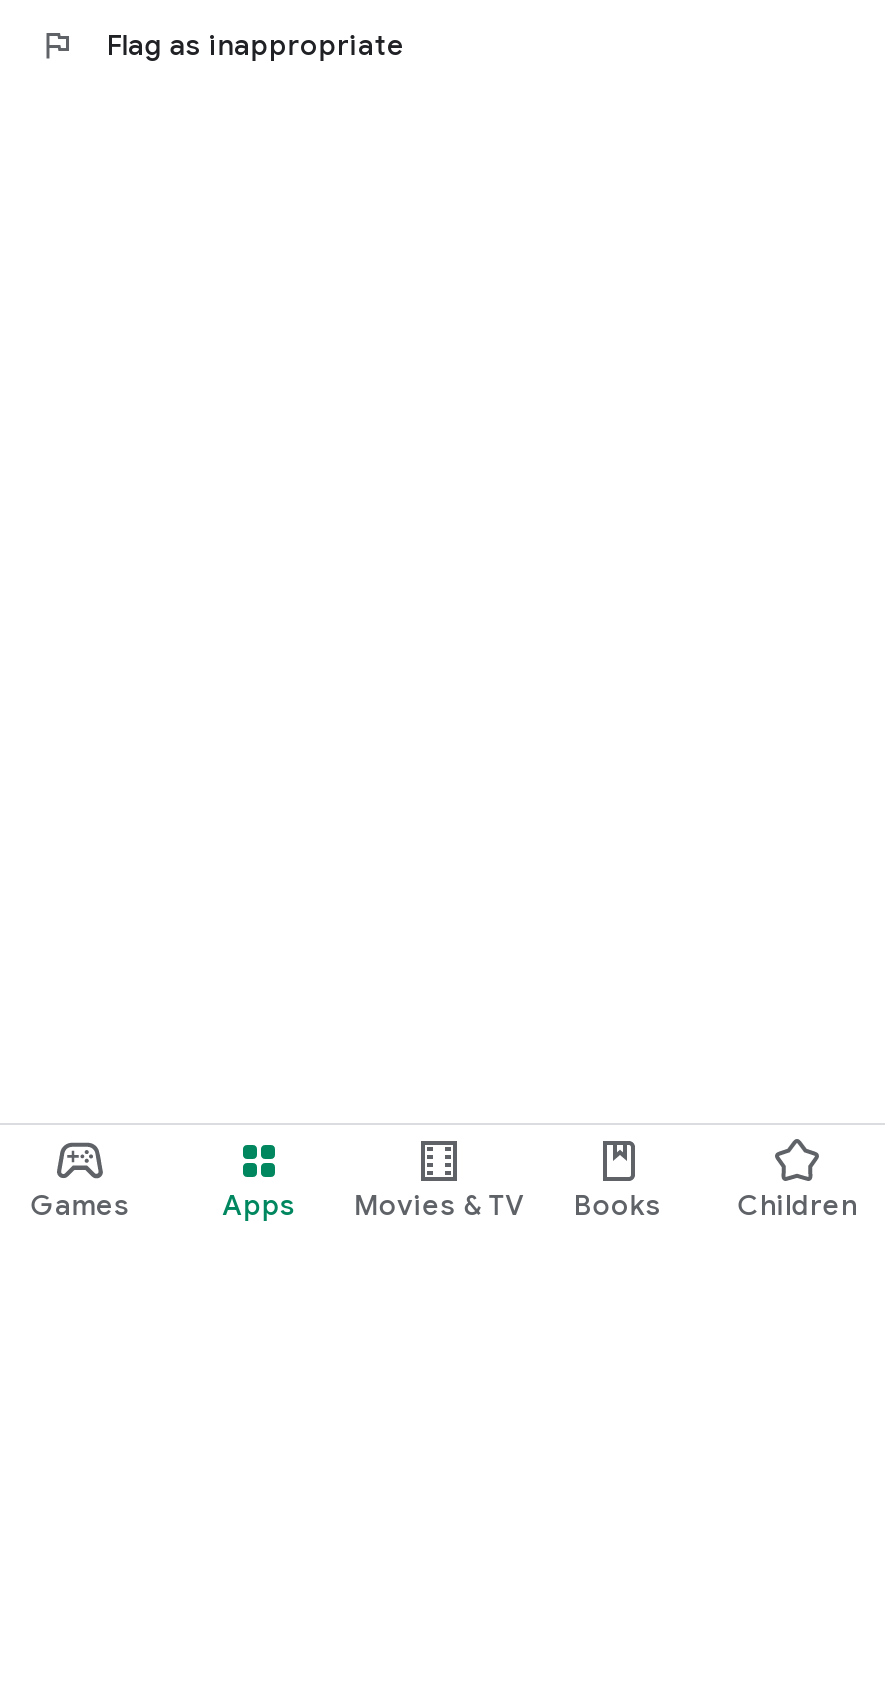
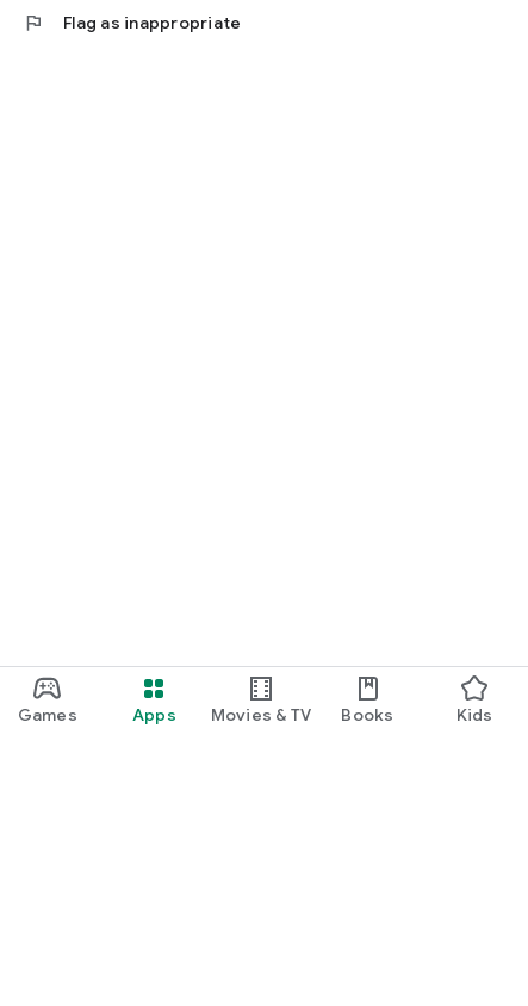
- Children
+ Kids
